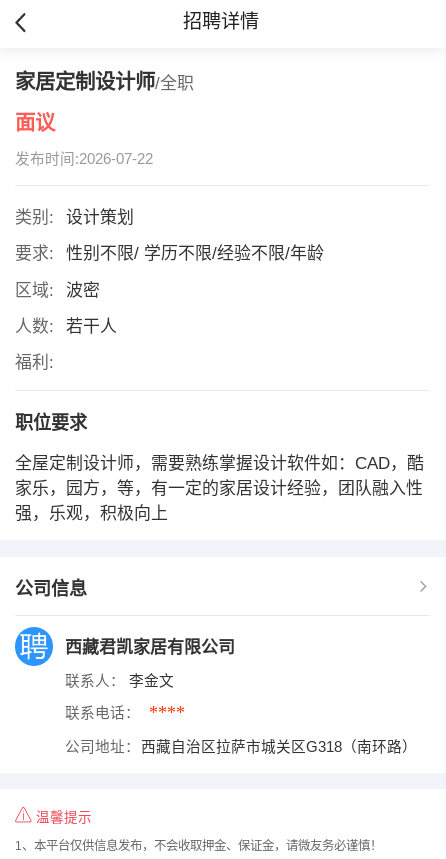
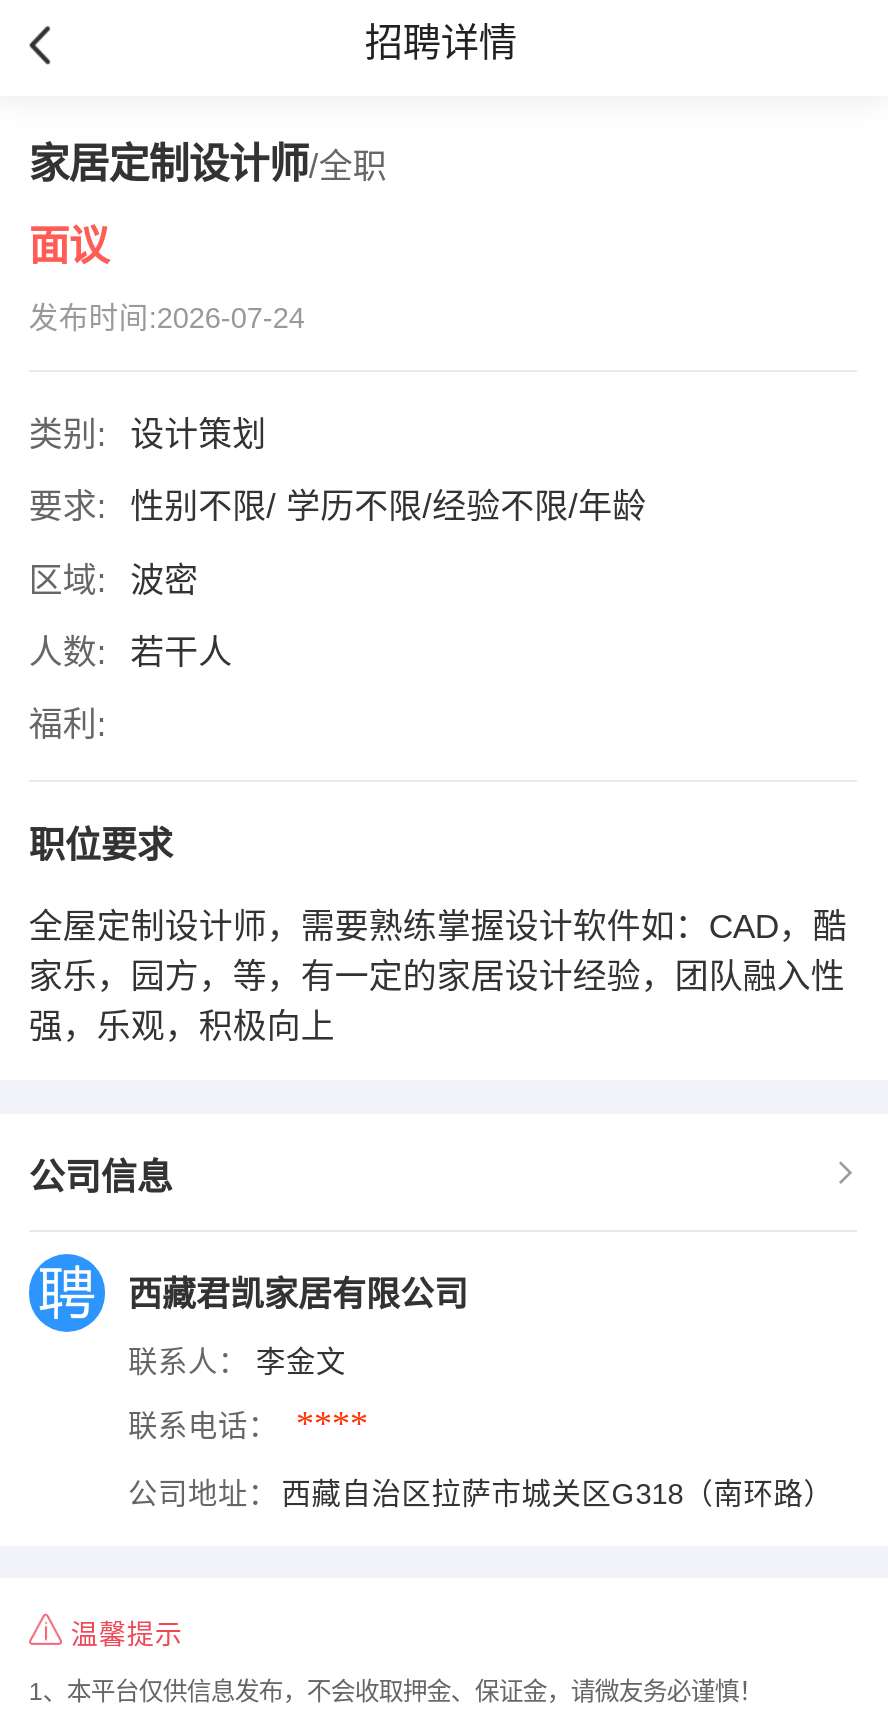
- 发布时间:2026-07-22
+ 发布时间:2026-07-24
